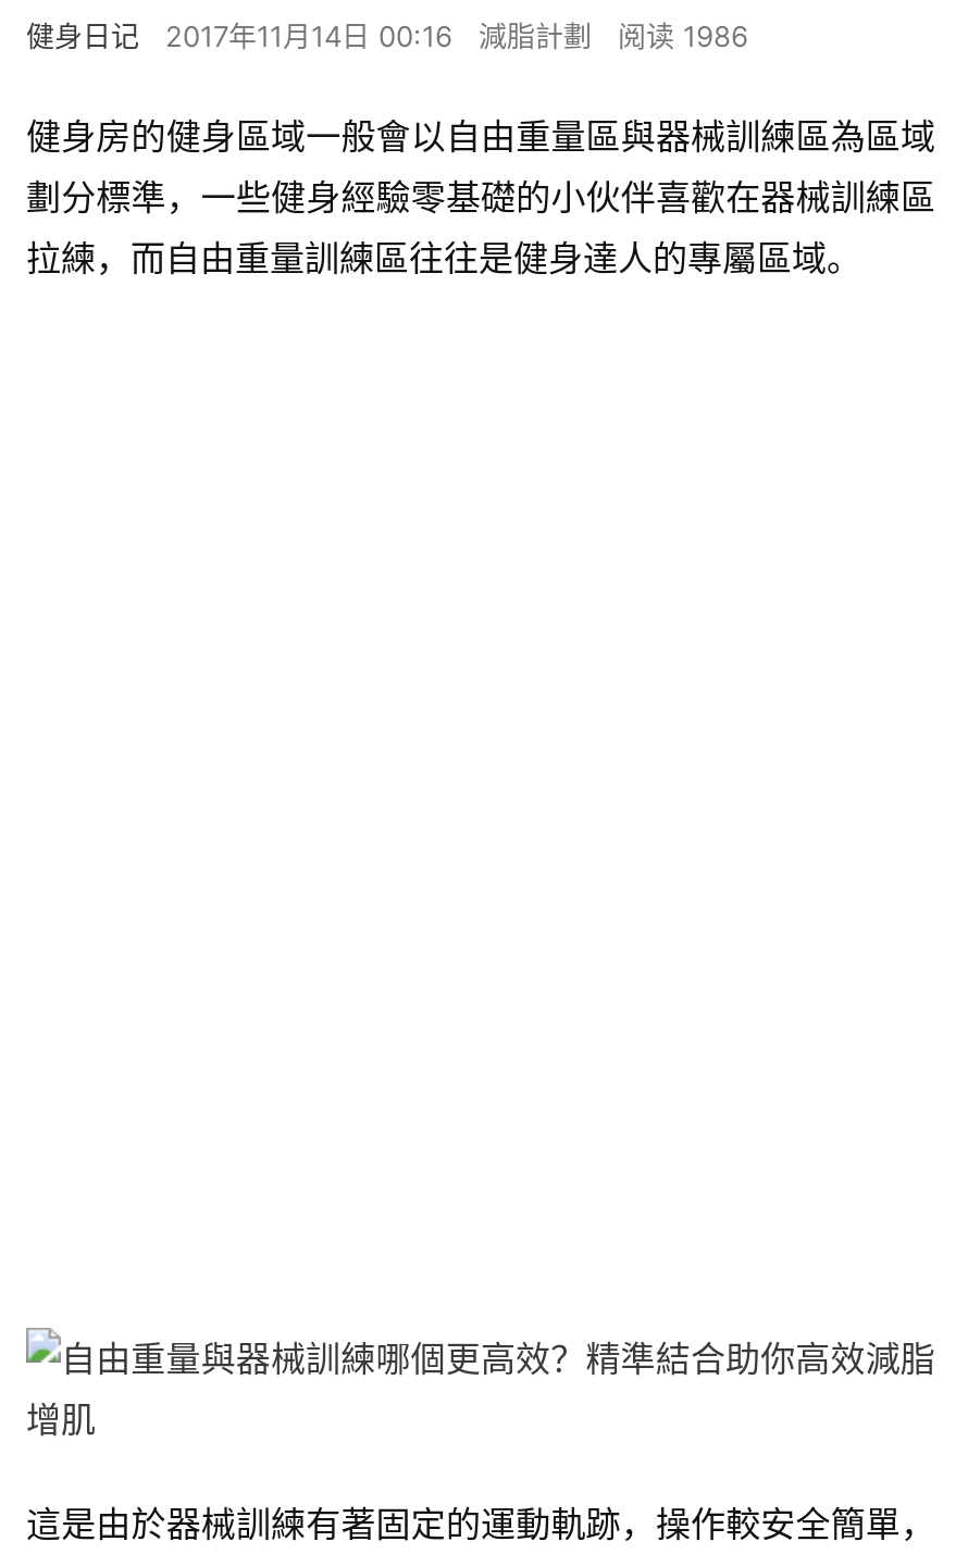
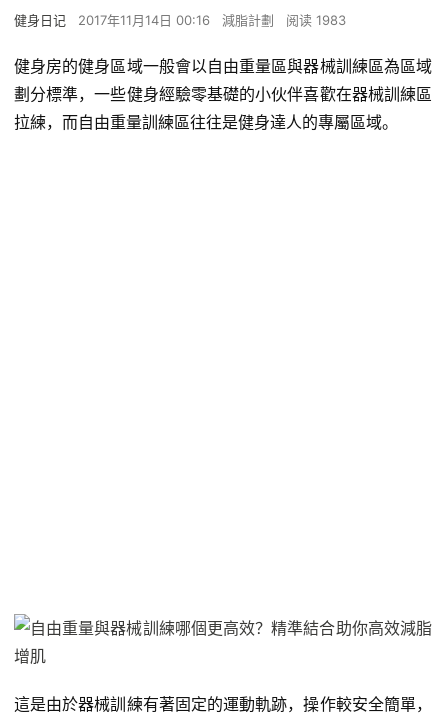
- 健身日记 2017年11月14日 00:16 減脂計劃 阅读 1986
+ 健身日记 2017年11月14日 00:16 減脂計劃 阅读 1983
